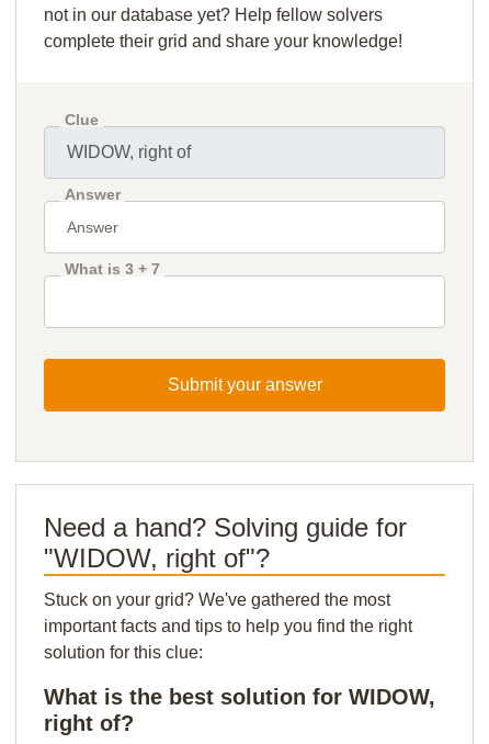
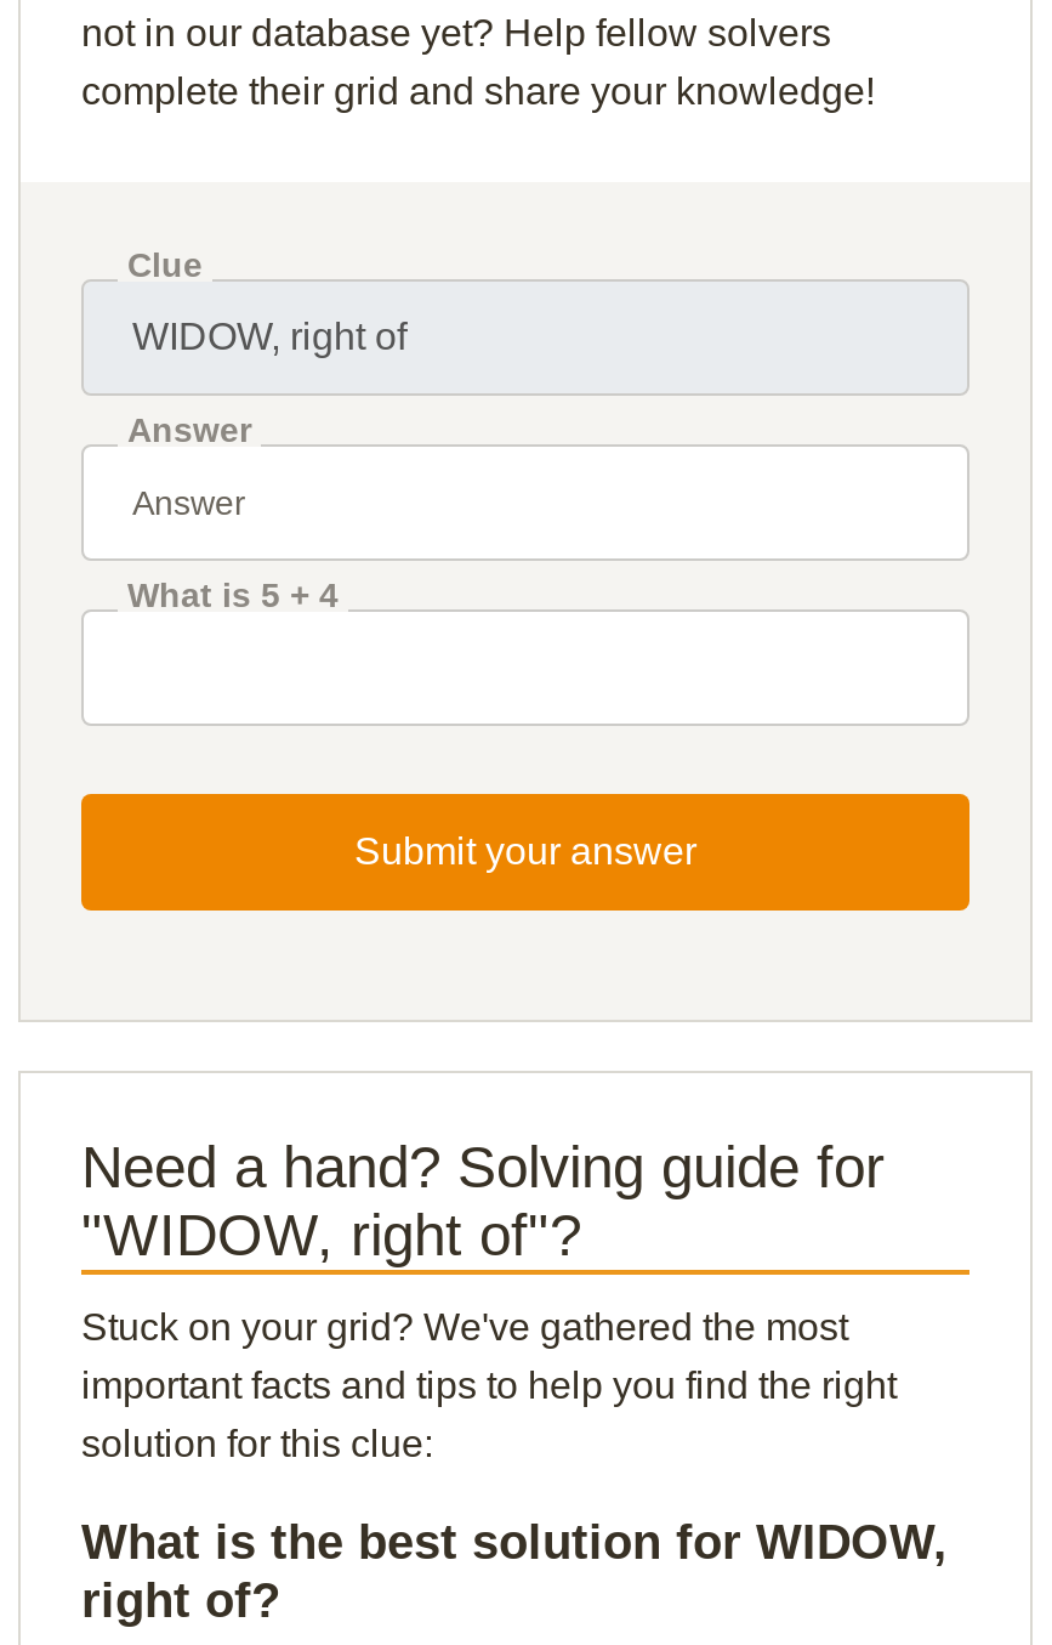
- What is 3 + 7
+ What is 5 + 4
